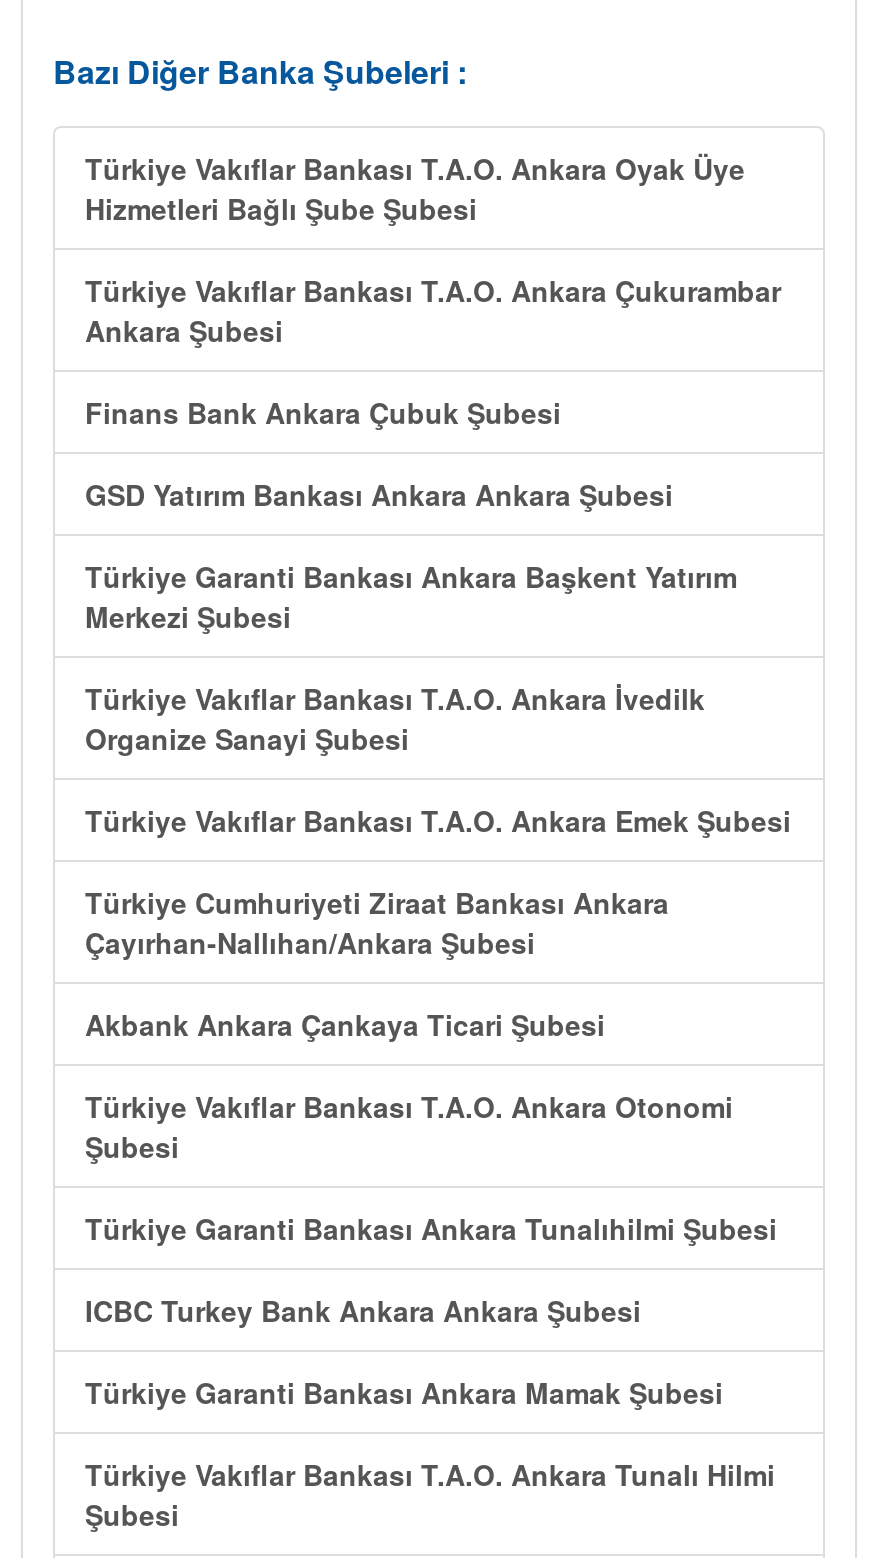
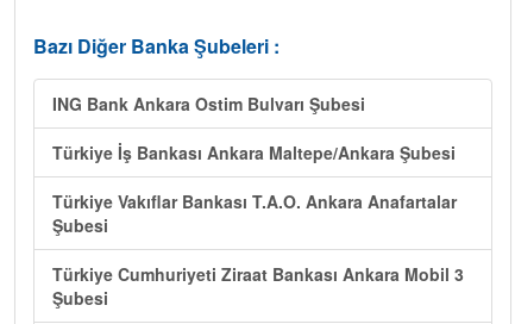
- Türkiye Vakıflar Bankası T.A.O. Ankara Oyak Üye
- Hizmetleri Bağlı Şube Şubesi
- Türkiye Vakıflar Bankası T.A.O. Ankara Çukurambar
- Ankara Şubesi
- Finans Bank Ankara Çubuk Şubesi
- GSD Yatırım Bankası Ankara Ankara Şubesi
- Türkiye Garanti Bankası Ankara Başkent Yatırım
- Merkezi Şubesi
- Türkiye Vakıflar Bankası T.A.O. Ankara İvedilk
- Organize Sanayi Şubesi
- Türkiye Vakıflar Bankası T.A.O. Ankara Emek Şubesi
- Türkiye Cumhuriyeti Ziraat Bankası Ankara
- Çayırhan-Nallıhan/Ankara Şubesi
- Akbank Ankara Çankaya Ticari Şubesi
- Türkiye Vakıflar Bankası T.A.O. Ankara Otonomi
+ ING Bank Ankara Ostim Bulvarı Şubesi
+ Türkiye İş Bankası Ankara Maltepe/Ankara Şubesi
+ Türkiye Vakıflar Bankası T.A.O. Ankara Anafartalar

- Türkiye Garanti Bankası Ankara Tunalıhilmi Şubesi
- ICBC Turkey Bank Ankara Ankara Şubesi
- Türkiye Garanti Bankası Ankara Mamak Şubesi
- Türkiye Vakıflar Bankası T.A.O. Ankara Tunalı Hilmi
+ Türkiye Cumhuriyeti Ziraat Bankası Ankara Mobil 3
